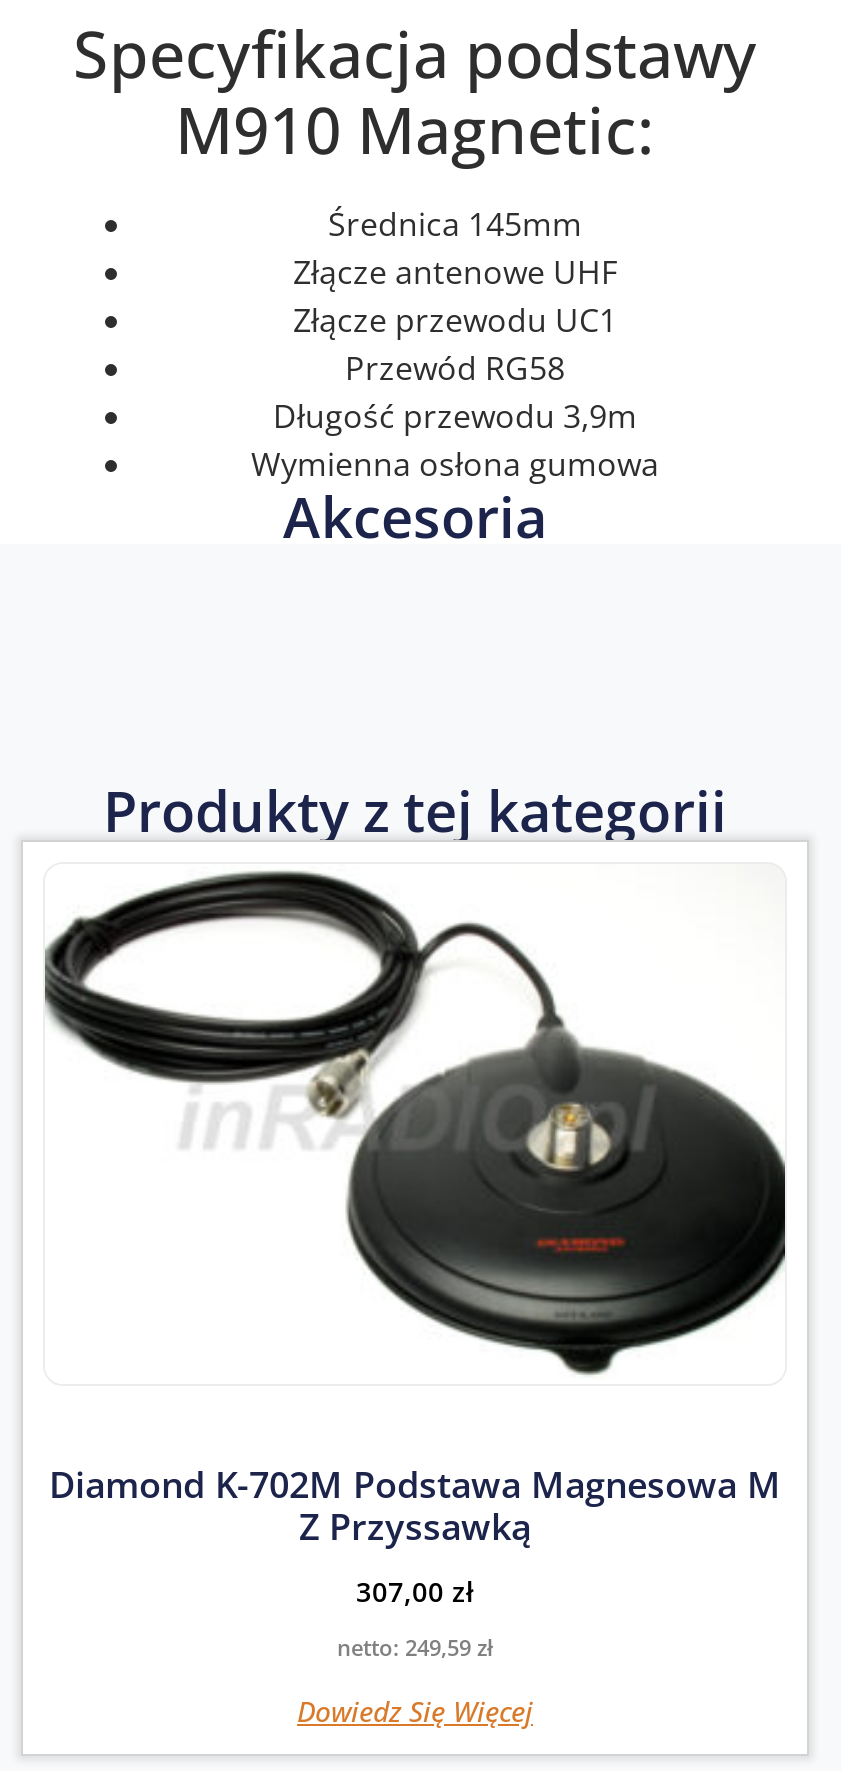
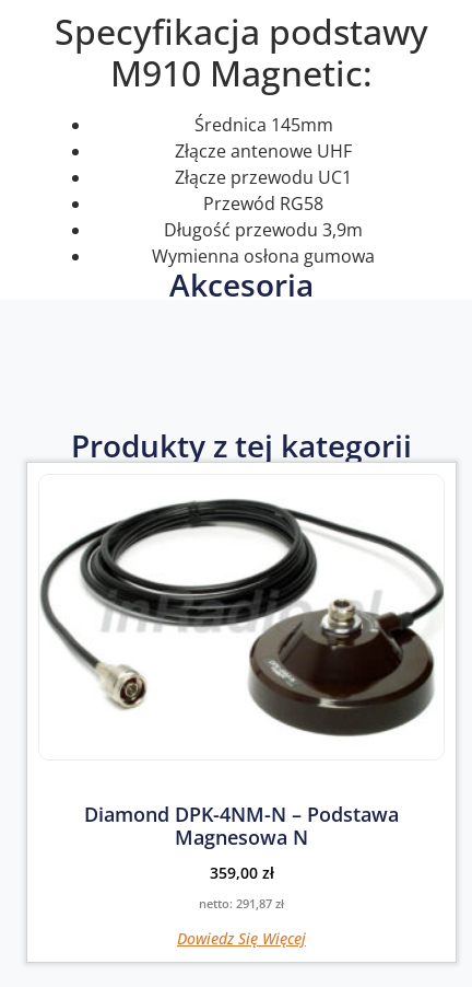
- [image]
+ [image]

- Diamond K-702M Podstawa Magnesowa M
- Z Przyssawką
+ Diamond DPK-4NM-N – Podstawa
+ Magnesowa N

- 307,00 zł
+ 359,00 zł

- netto: 249,59 zł
+ netto: 291,87 zł
